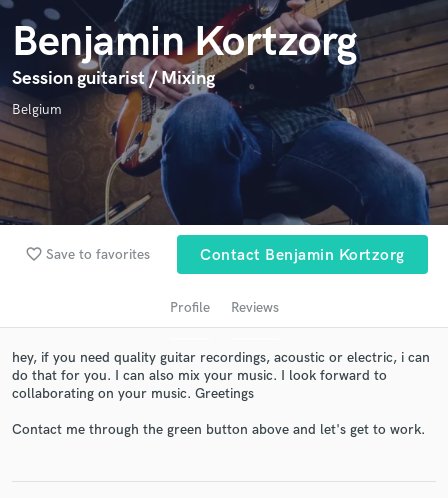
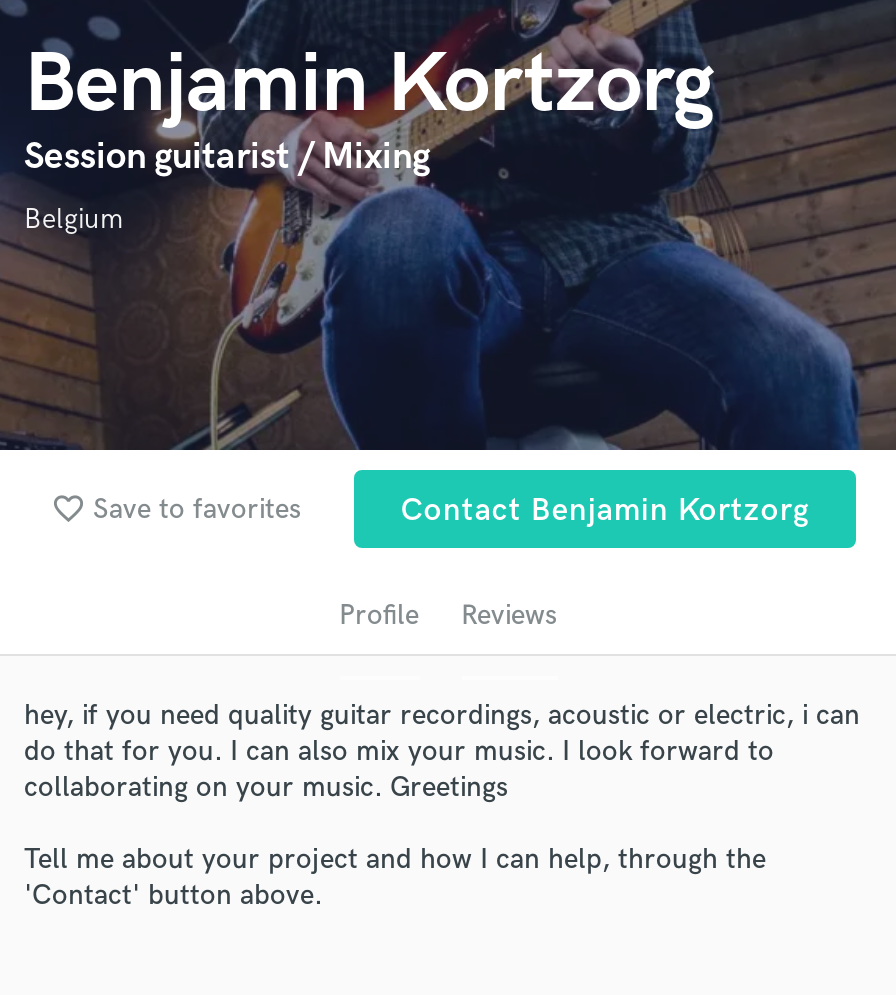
- Contact me through the green button above and let's get to work.
+ Tell me about your project and how I can help, through the
+ 'Contact' button above.
